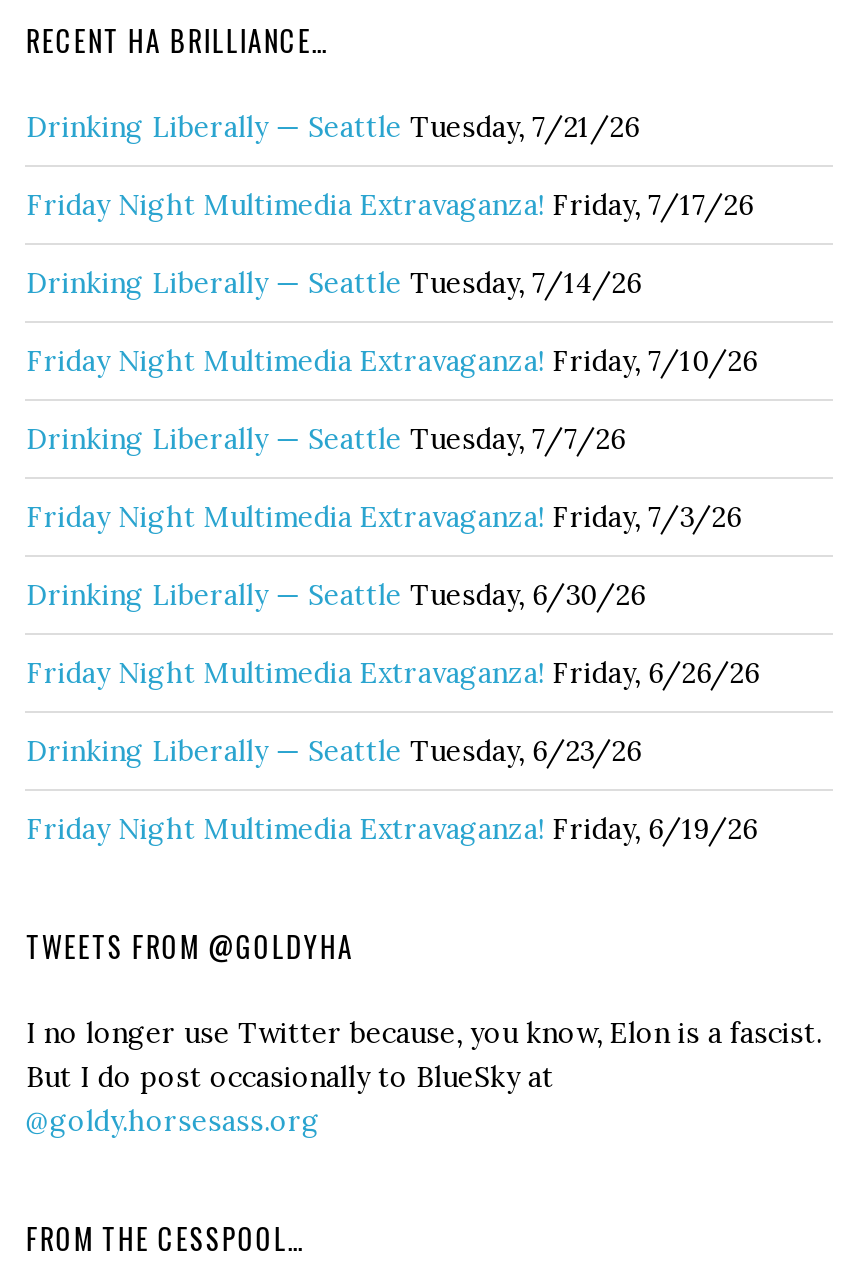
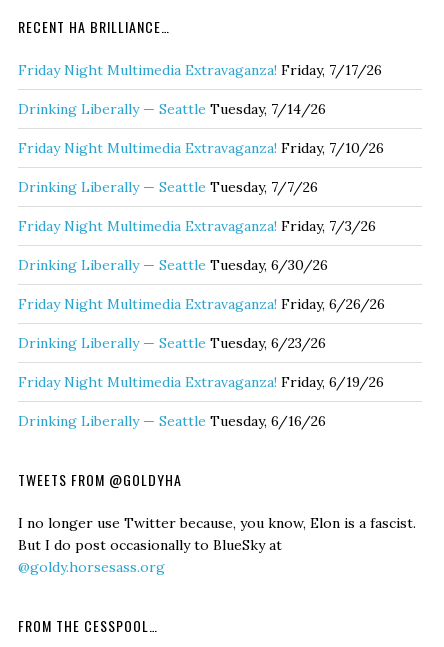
- Drinking Liberally — Seattle Tuesday, 7/21/26

moved up: Friday Night Multimedia Extravaganza! Friday, 7/17/26 | Drinking Liberally — Seattle Tuesday, 7/14/26 | Friday Night Multimedia Extravaganza! Friday, 7/10/26 | ... | Drinking Liberally — Seattle Tuesday, 6/23/26 | Friday Night Multimedia Extravaganza! Friday, 6/19/26

+ Drinking Liberally — Seattle Tuesday, 6/16/26
